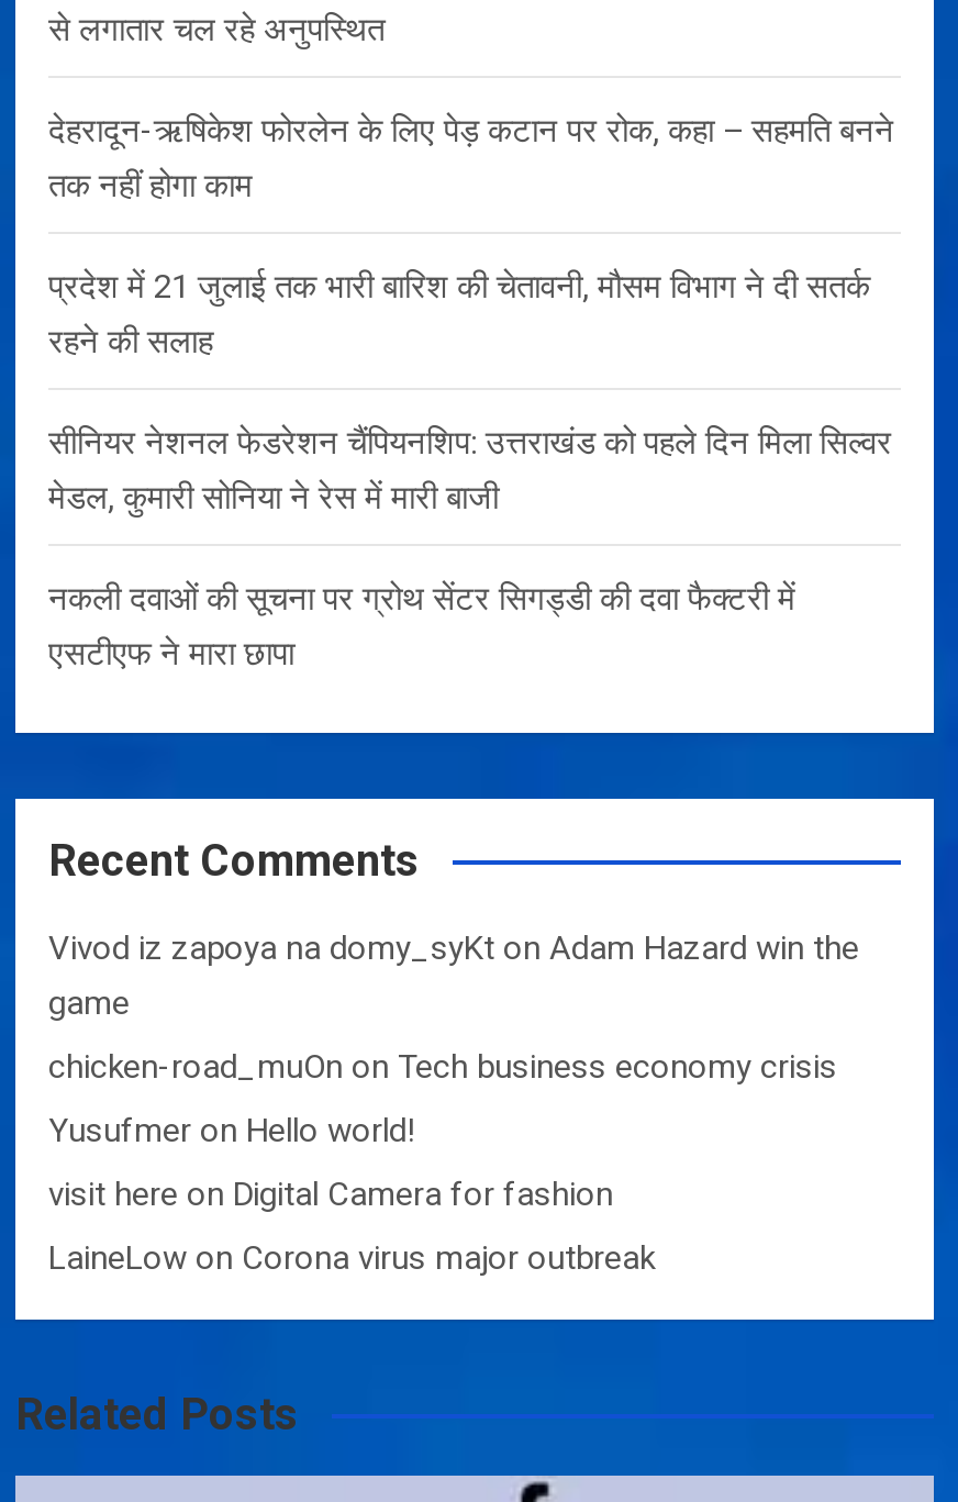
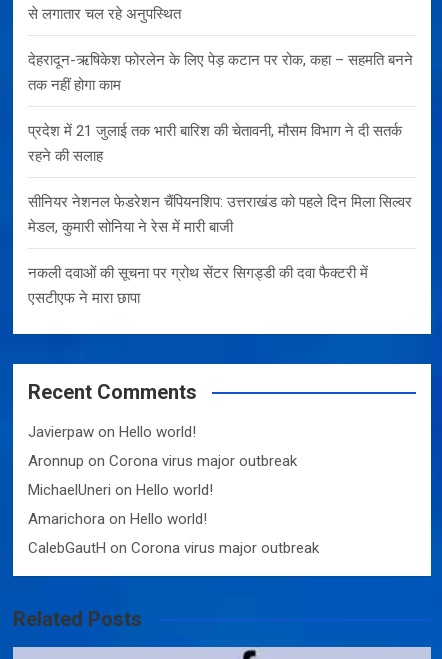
- Vivod iz zapoya na domy_syKt on Adam Hazard win the
- game
+ Javierpaw on Hello world!

- chicken-road_muOn on Tech business economy crisis
+ Aronnup on Corona virus major outbreak

- Yusufmer on Hello world!
+ MichaelUneri on Hello world!

- visit here on Digital Camera for fashion
+ Amarichora on Hello world!

- LaineLow on Corona virus major outbreak
+ CalebGautH on Corona virus major outbreak
